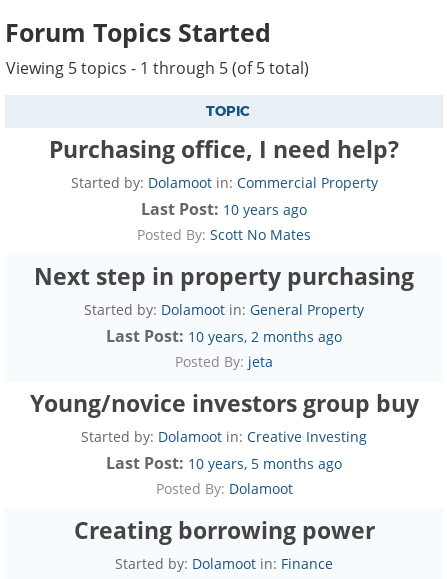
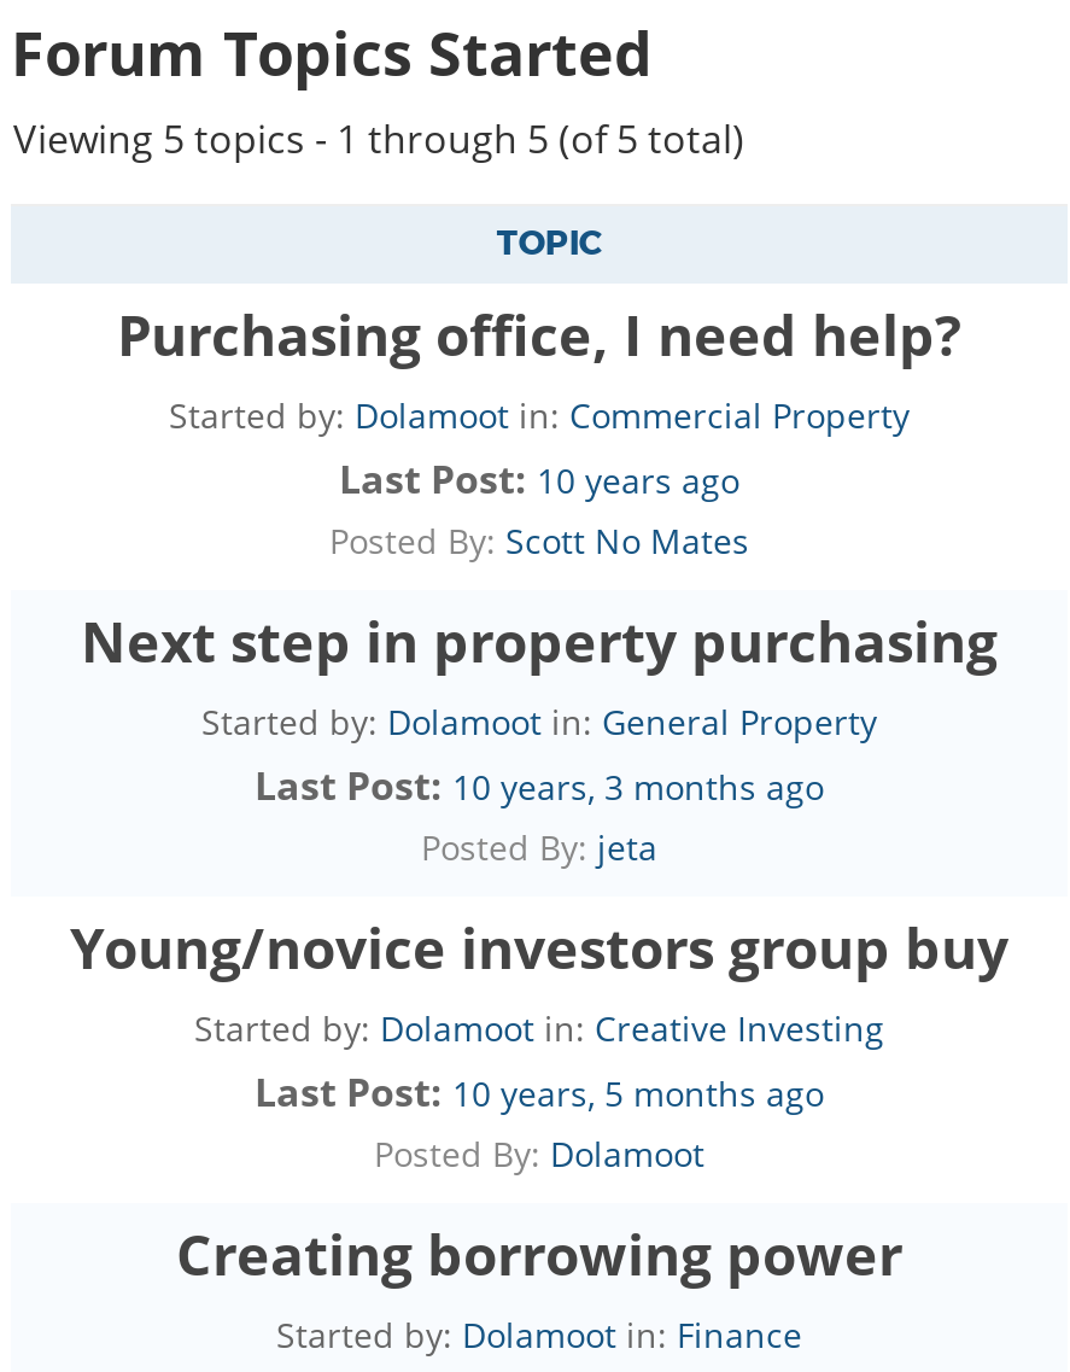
- 10 years, 2 months ago
+ 10 years, 3 months ago
